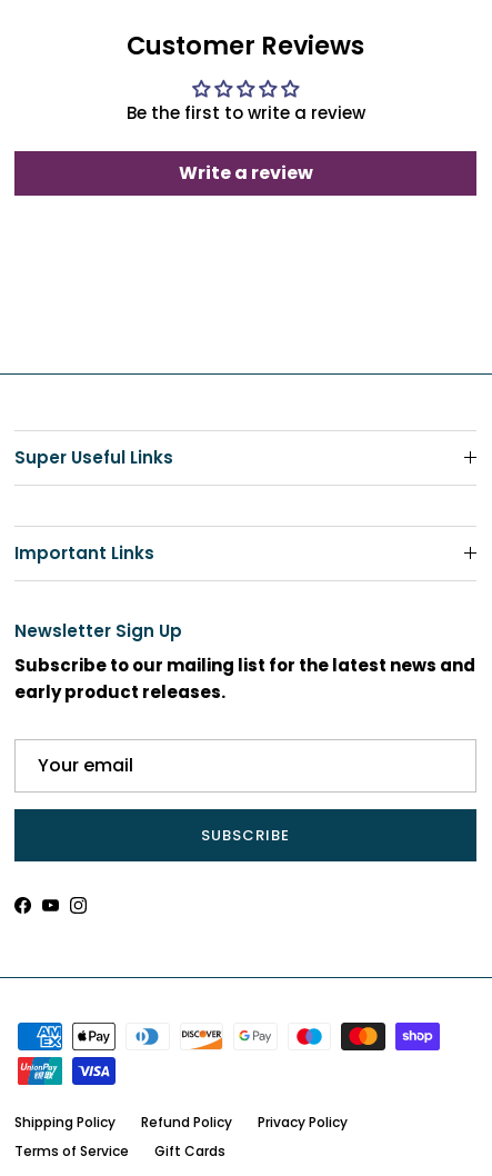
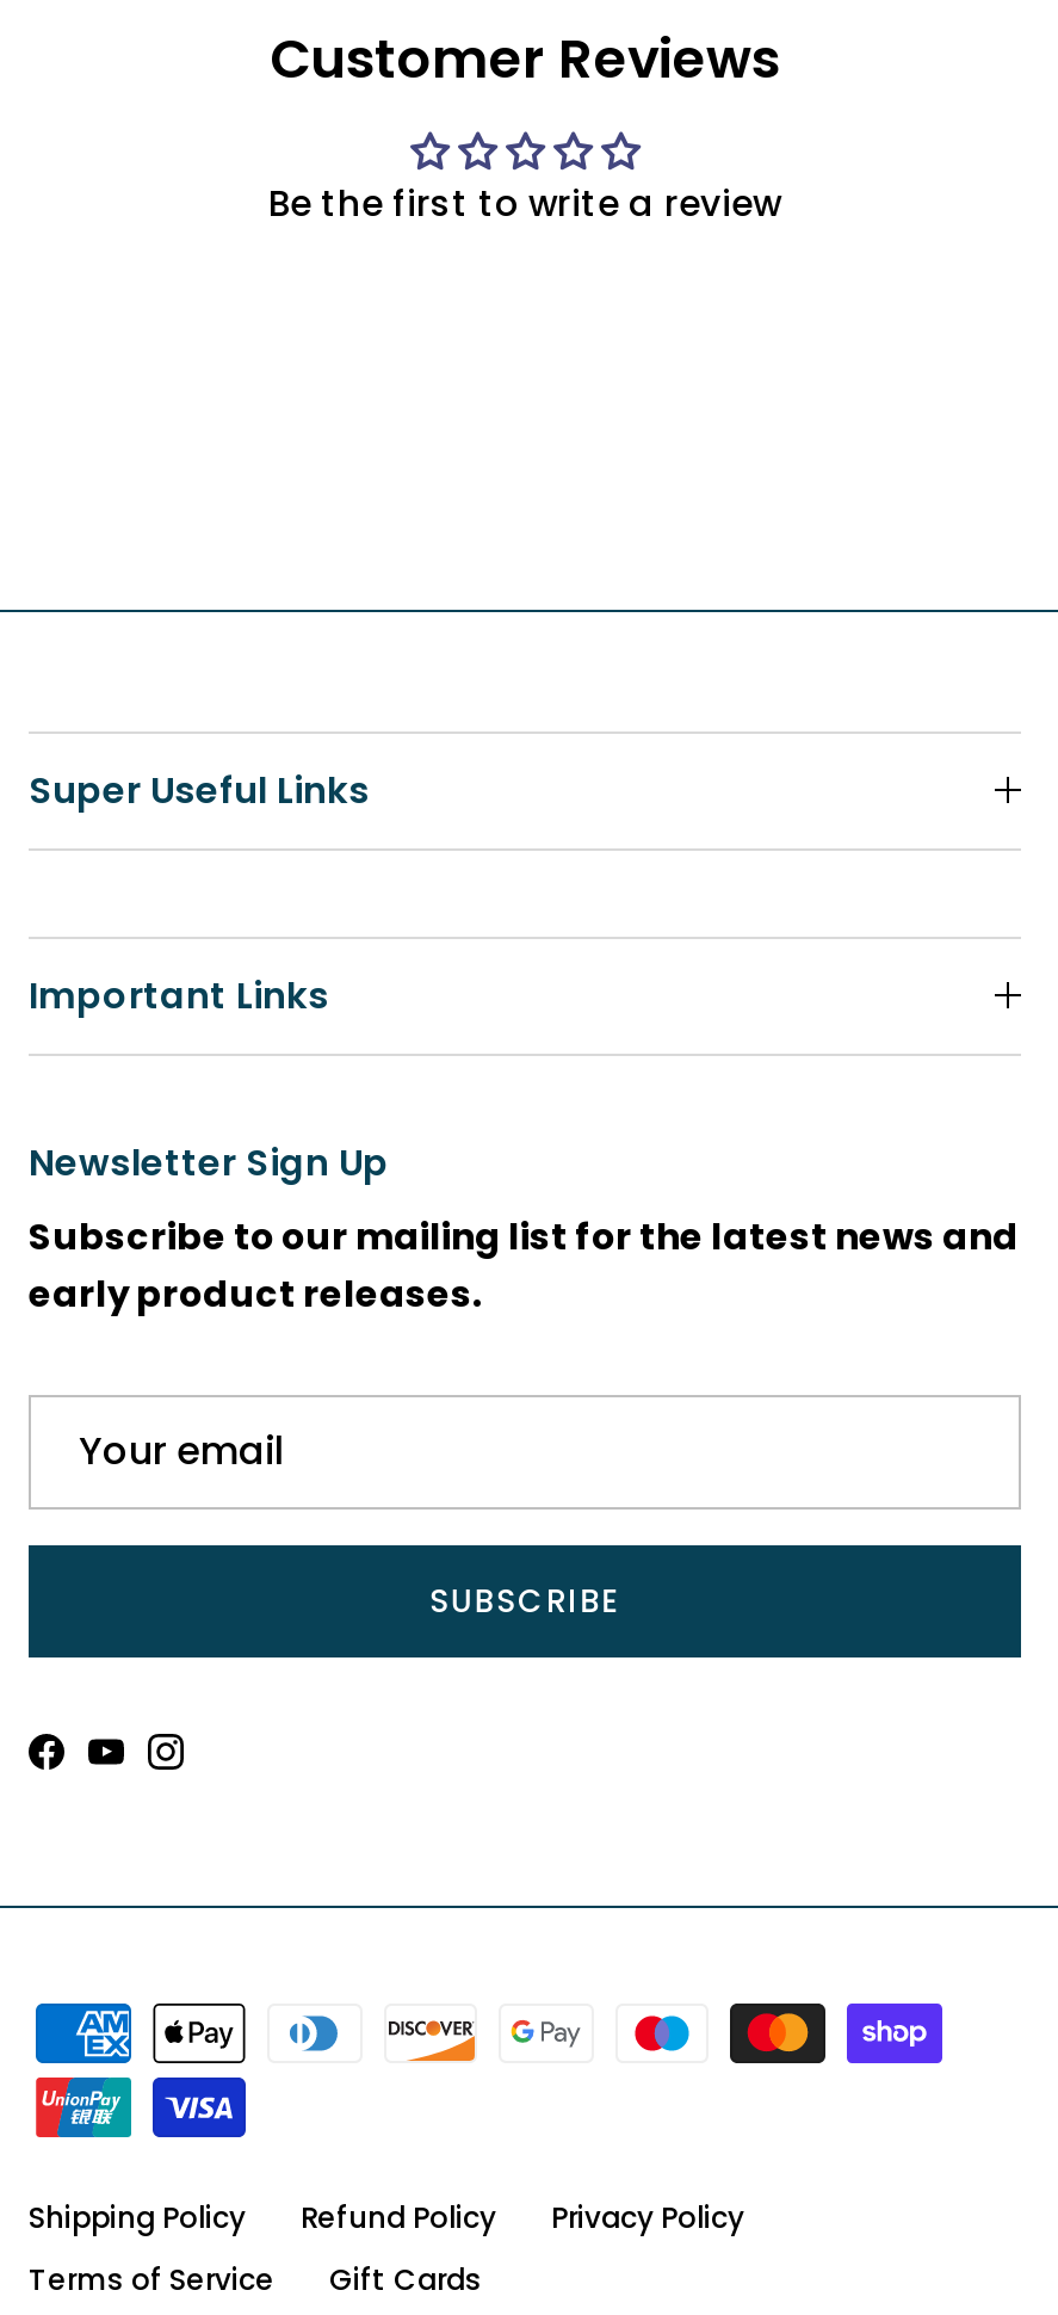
- Write a review
